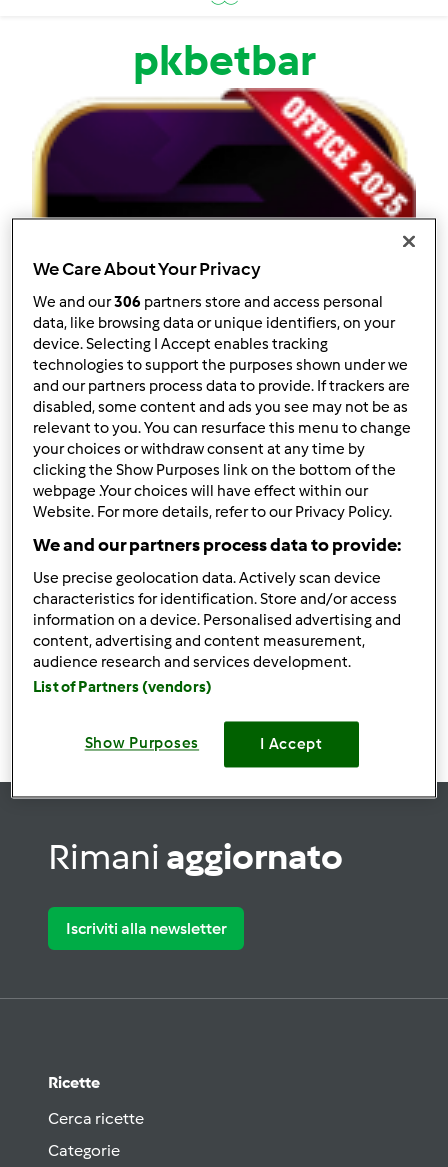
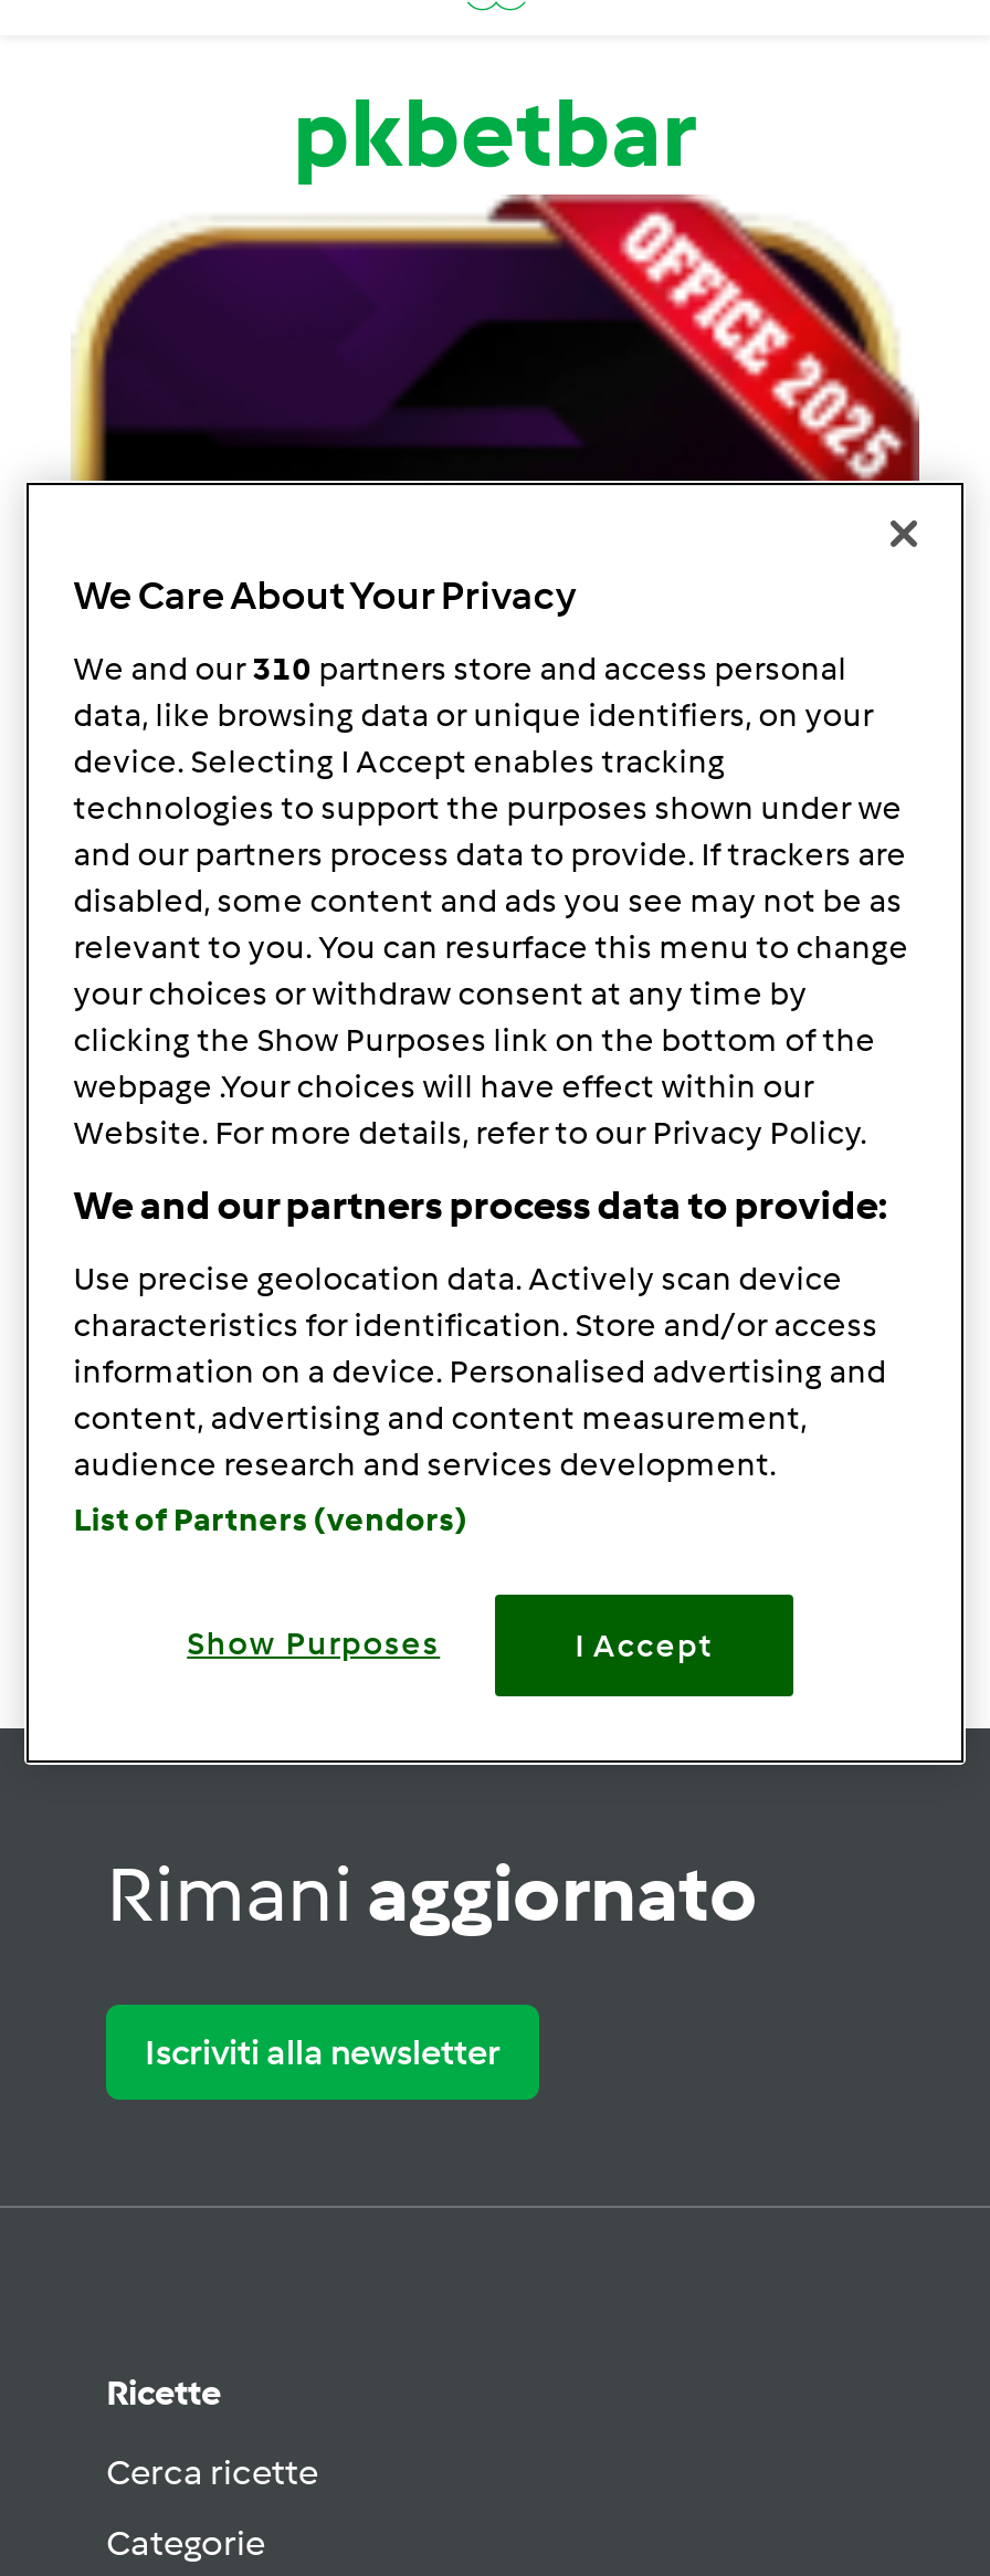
- We and our306 partners store and access personal
+ We and our310 partners store and access personal
